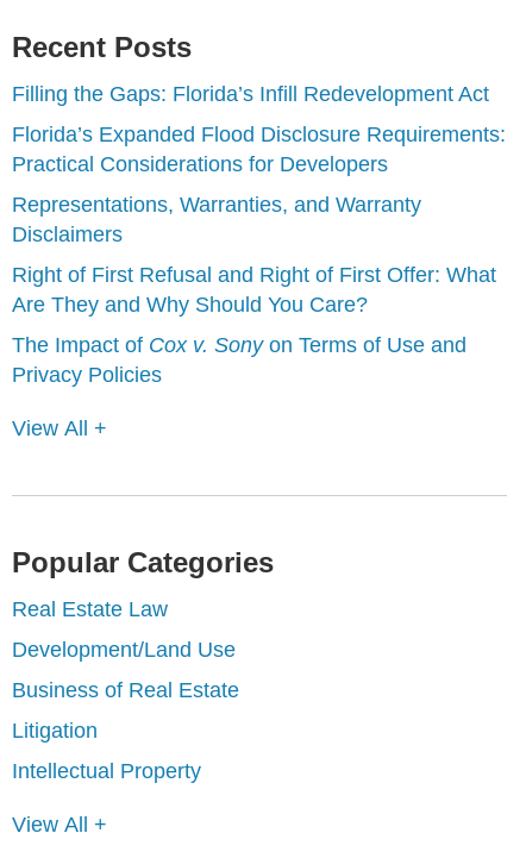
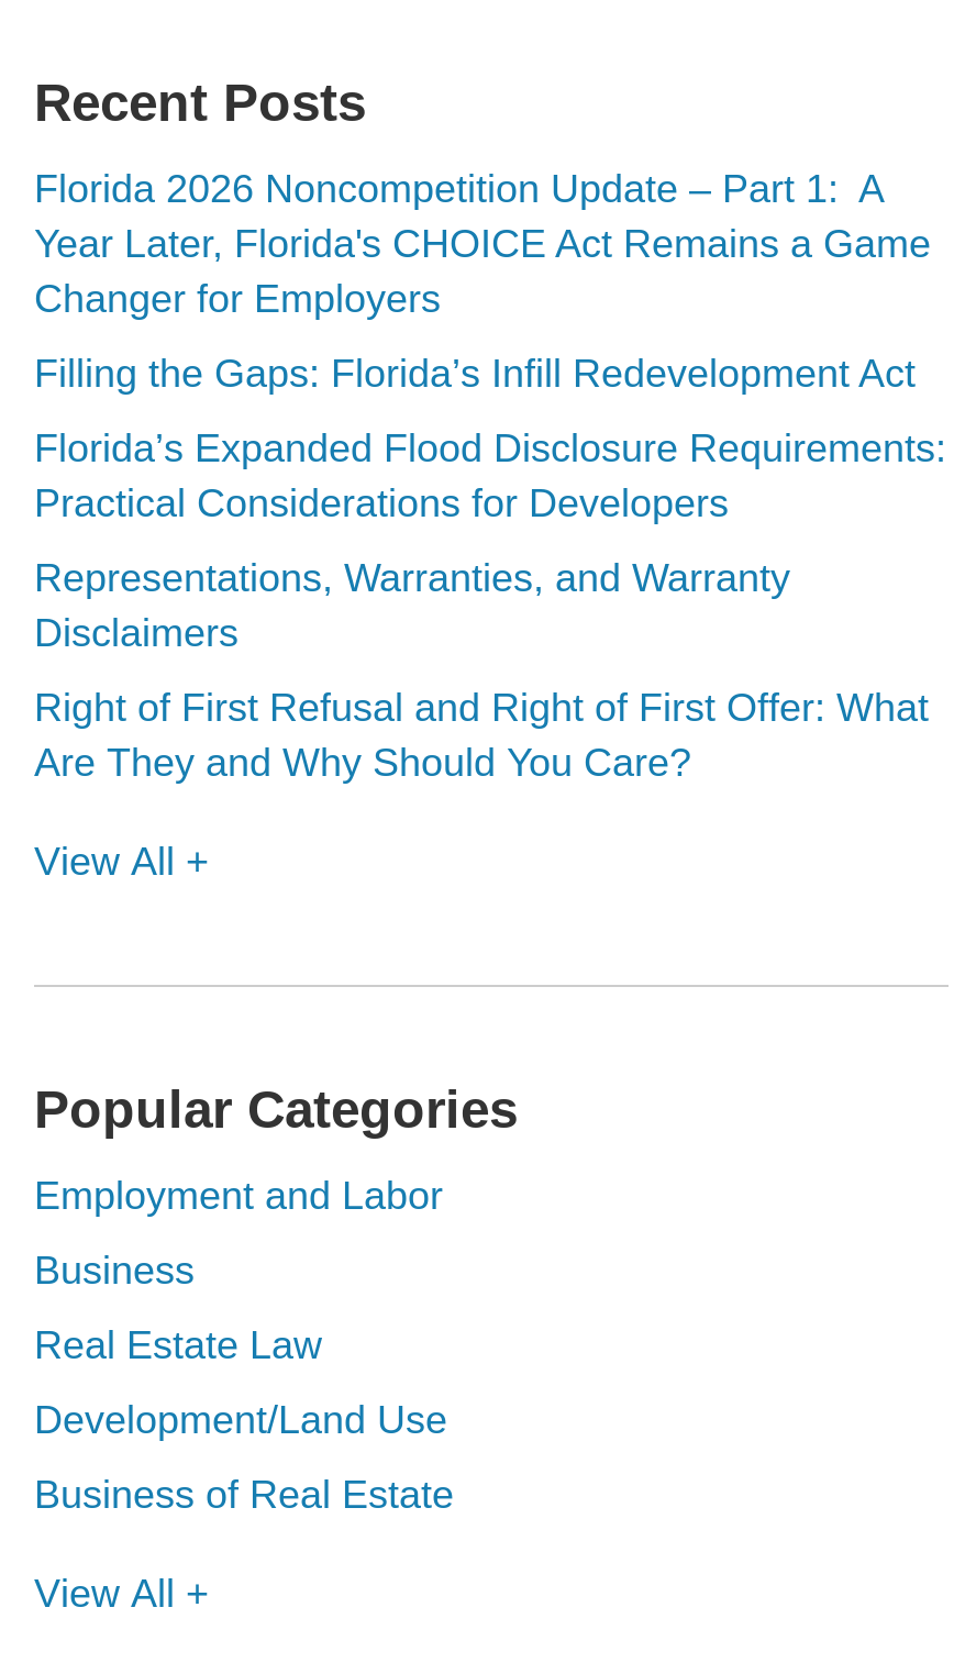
+ Florida 2026 Noncompetition Update – Part 1: A
+ Year Later, Florida's CHOICE Act Remains a Game
+ Changer for Employers

moved down: Filling the Gaps: Florida’s Infill Redevelopment Act | Florida’s Expanded Flood Disclosure Requirements: | Practical Considerations for Developers | Representations, Warranties, and Warranty | Disclaimers | Right of First Refusal and Right of First Offer: What | Are They and Why Should You Care?

- The Impact of Cox v. Sony on Terms of Use and
- Privacy Policies

+ Employment and Labor
+ Business

moved down: Real Estate Law | Development/Land Use | Business of Real Estate

- Litigation
- Intellectual Property
